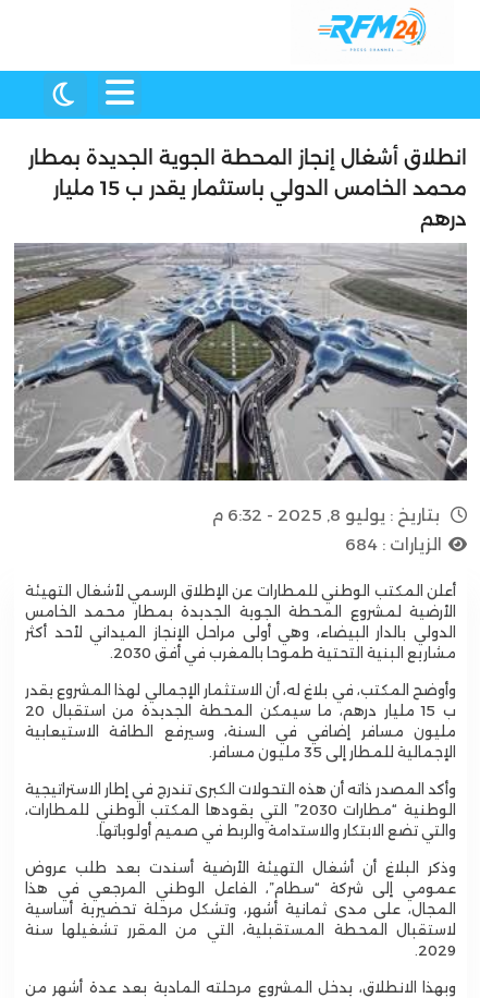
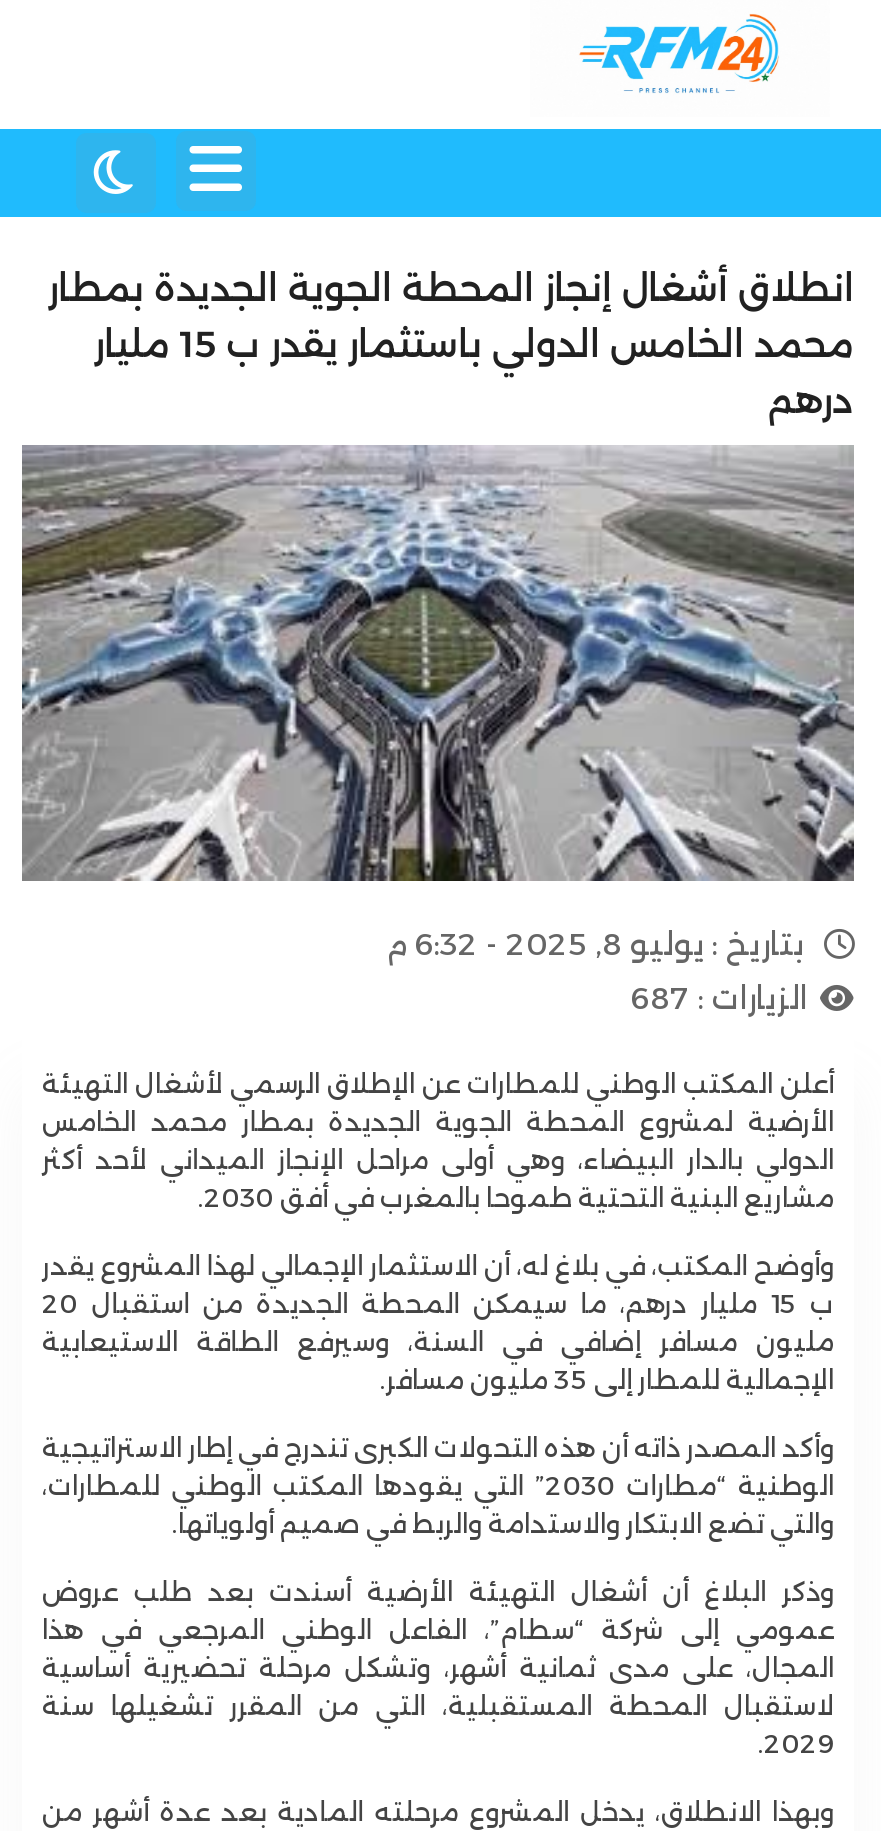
- الزيارات : 684
+ الزيارات : 687
